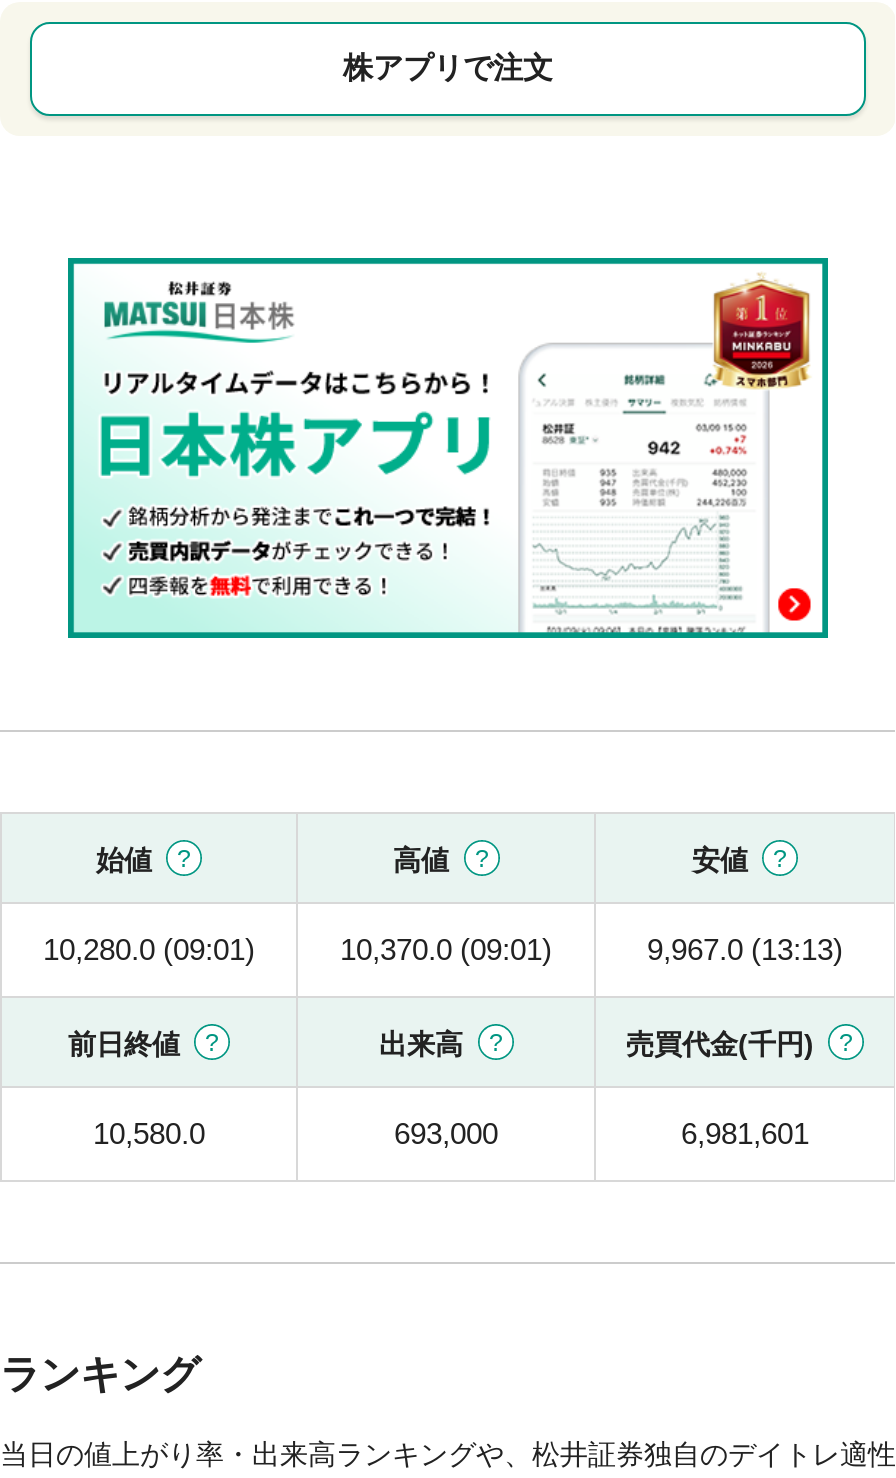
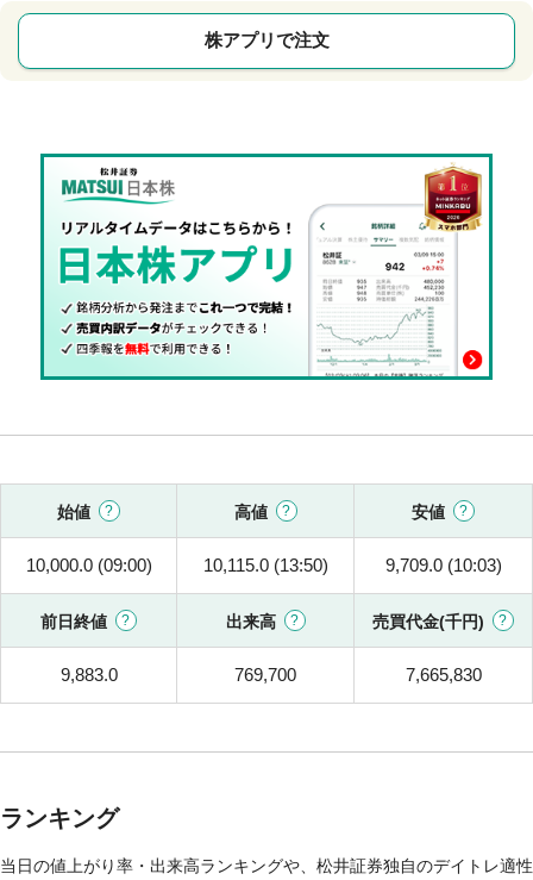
- 10,280.0 (09:01)
+ 10,000.0 (09:00)

- 10,370.0 (09:01)
+ 10,115.0 (13:50)

- 9,967.0 (13:13)
+ 9,709.0 (10:03)

- 10,580.0
+ 9,883.0

- 693,000
+ 769,700

- 6,981,601
+ 7,665,830
